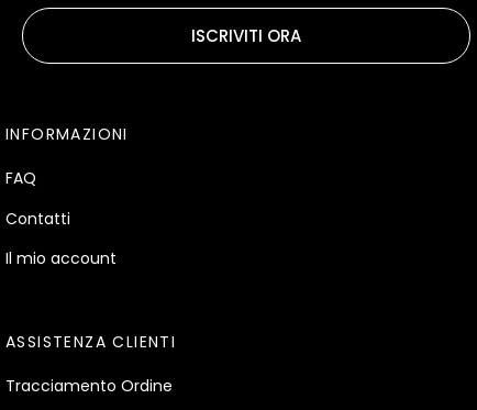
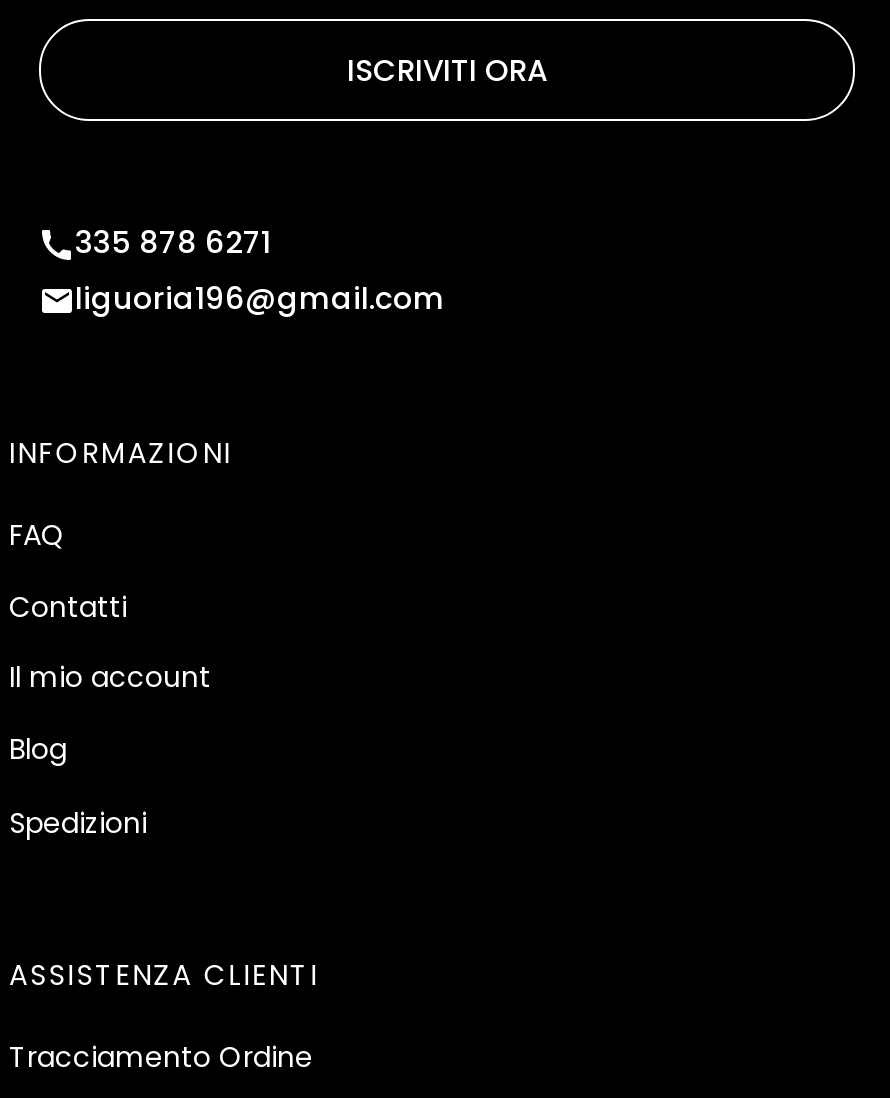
+ 335 878 6271
+ liguoria196@gmail.com

+ Blog
+ Spedizioni
